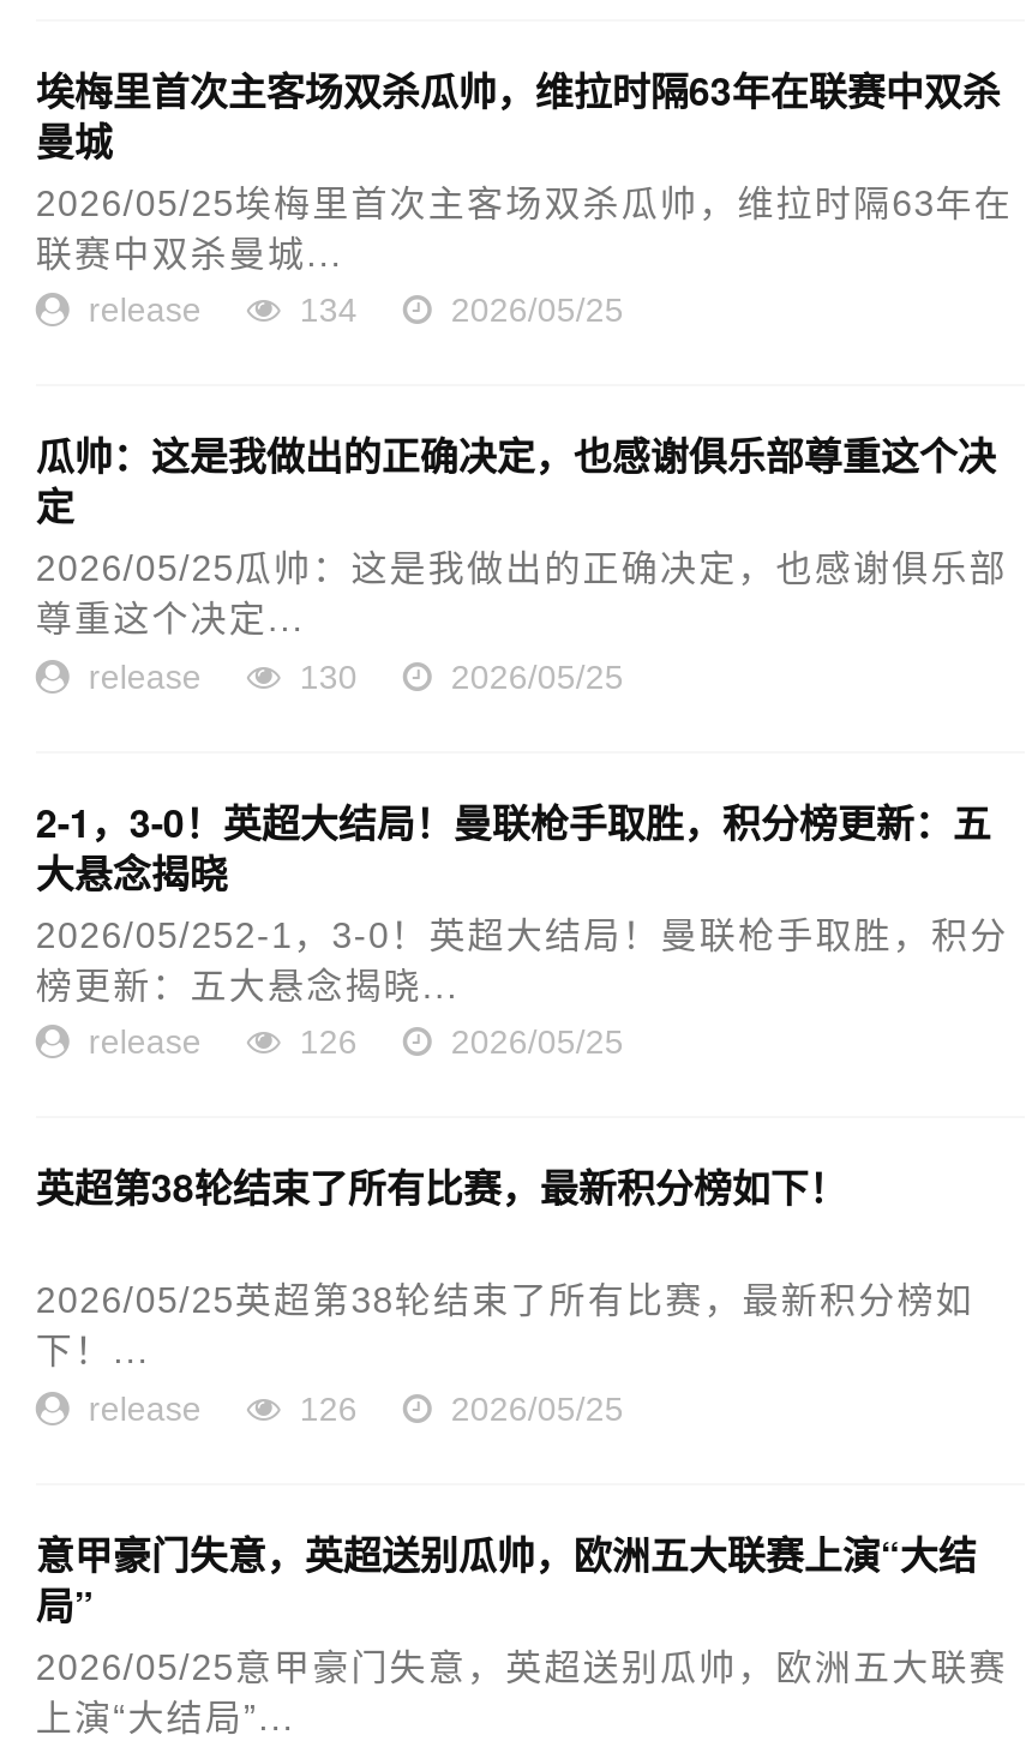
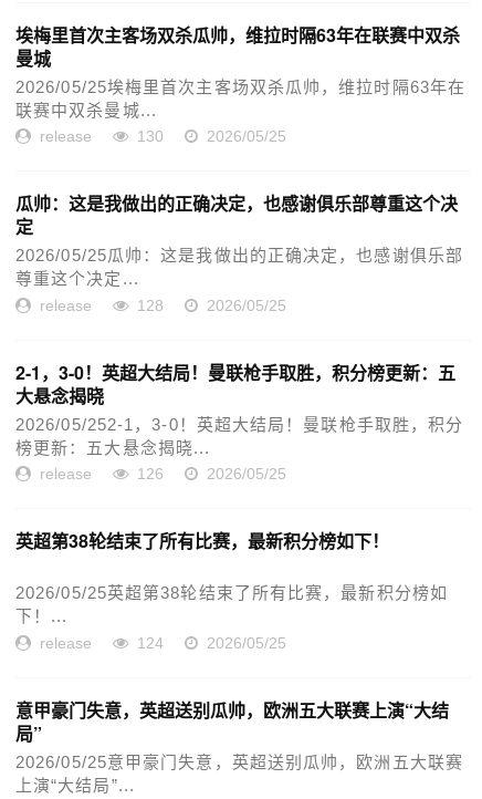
- 134
+ 130

- 130
+ 128

- 126
+ 124
